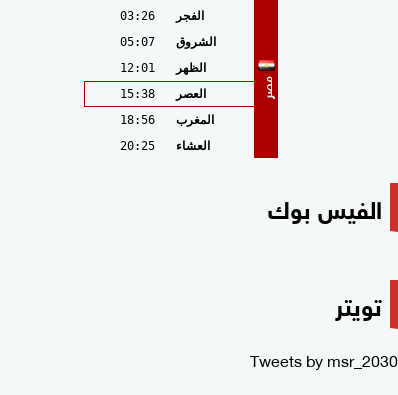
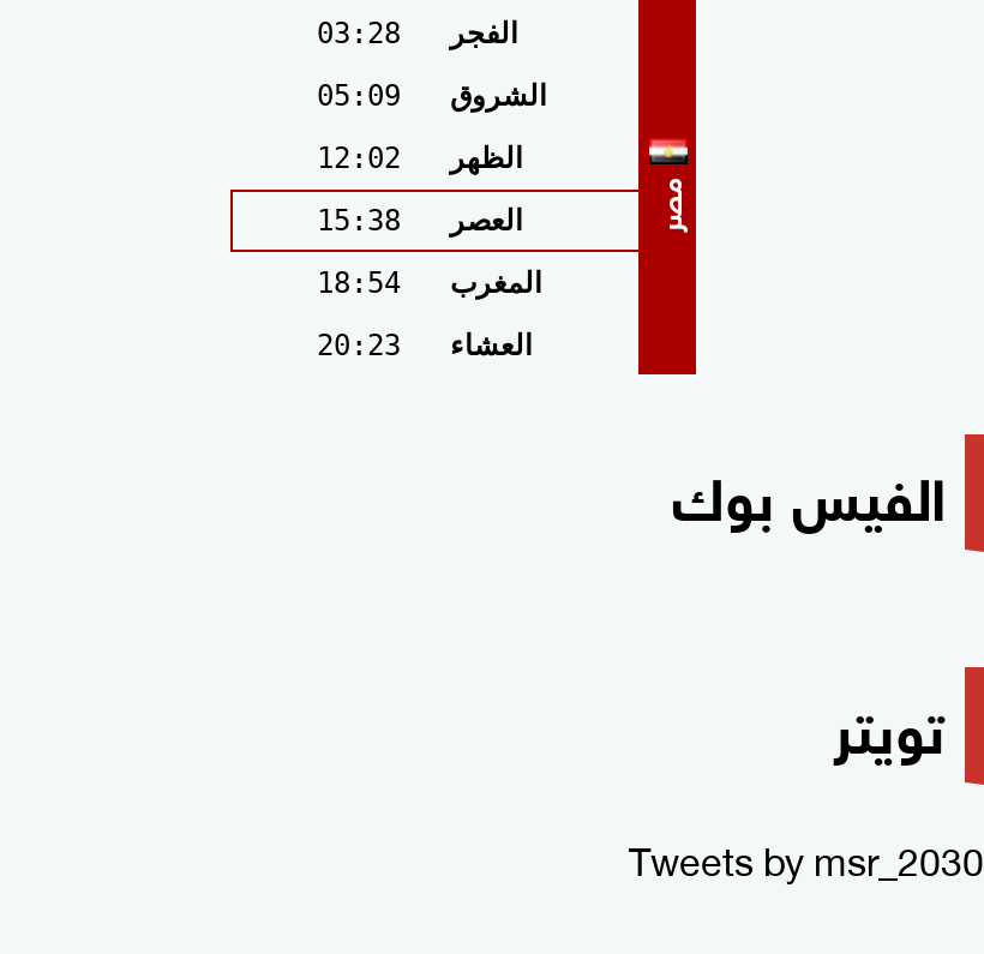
- الفجر 03:26
+ الفجر 03:28

- الشروق 05:07
+ الشروق 05:09

- الظهر 12:01
+ الظهر 12:02

- المغرب 18:56
+ المغرب 18:54

- العشاء 20:25
+ العشاء 20:23
